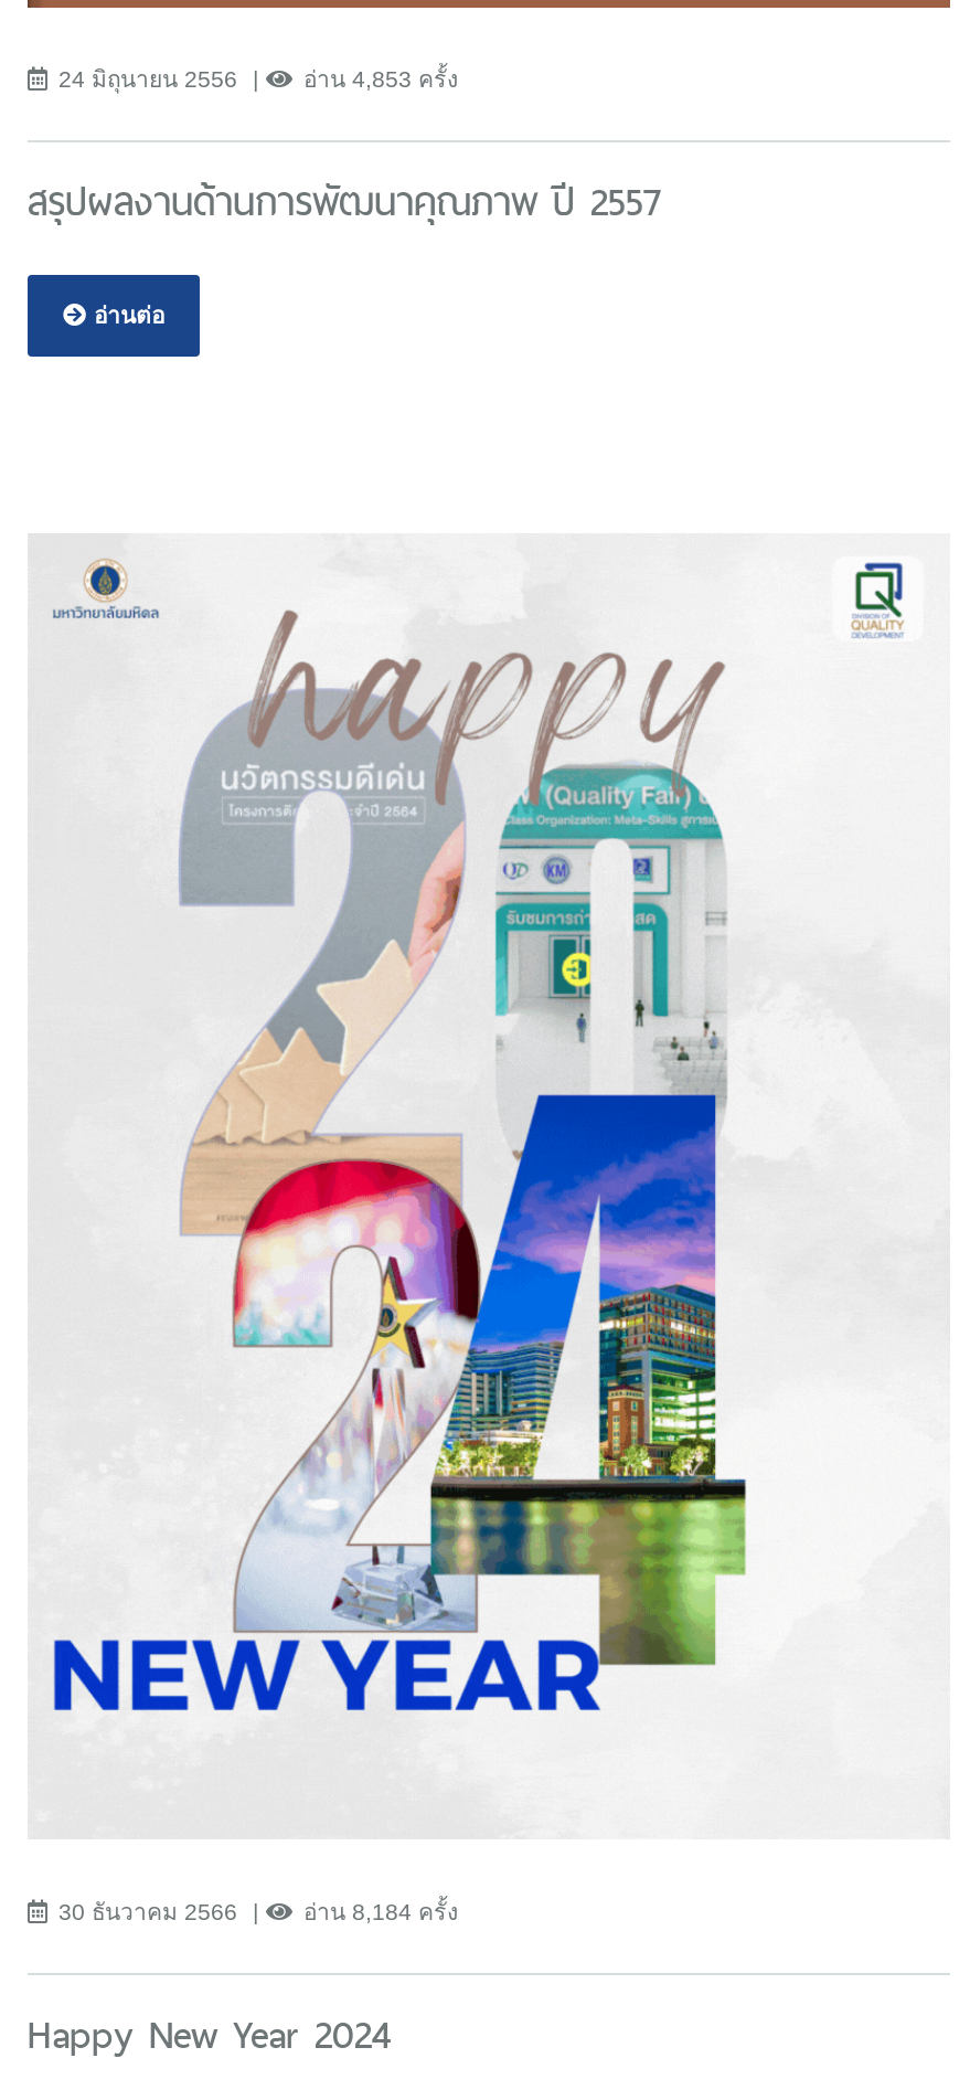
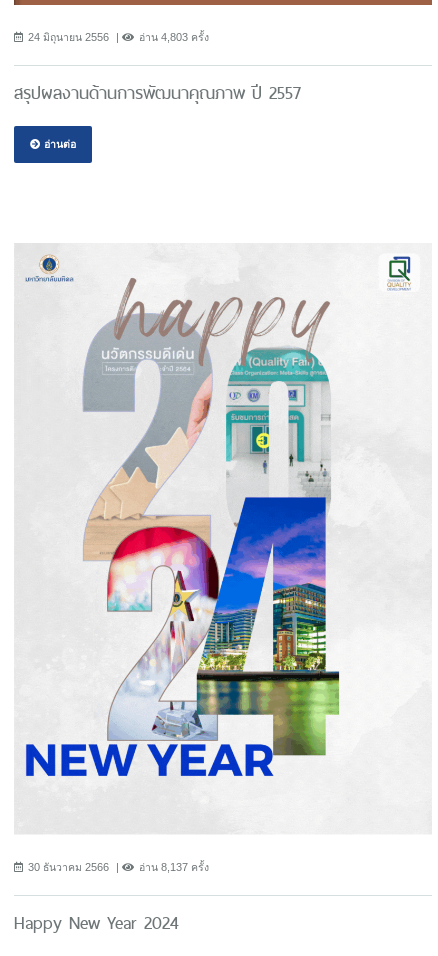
- อ่าน 4,853 ครั้ง
+ อ่าน 4,803 ครั้ง

- อ่าน 8,184 ครั้ง
+ อ่าน 8,137 ครั้ง
